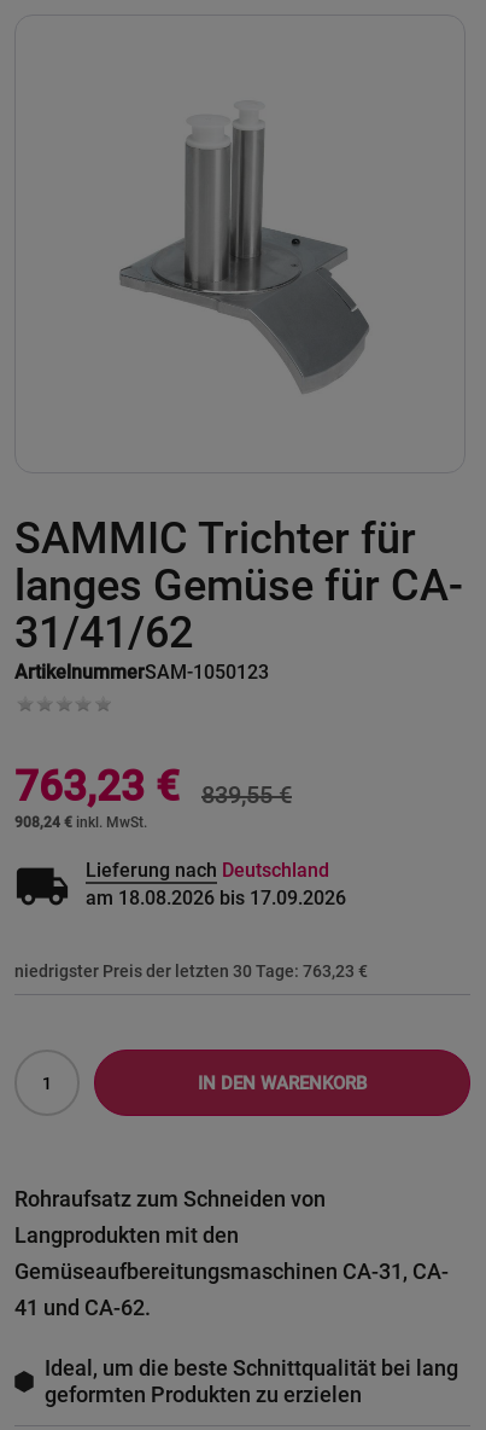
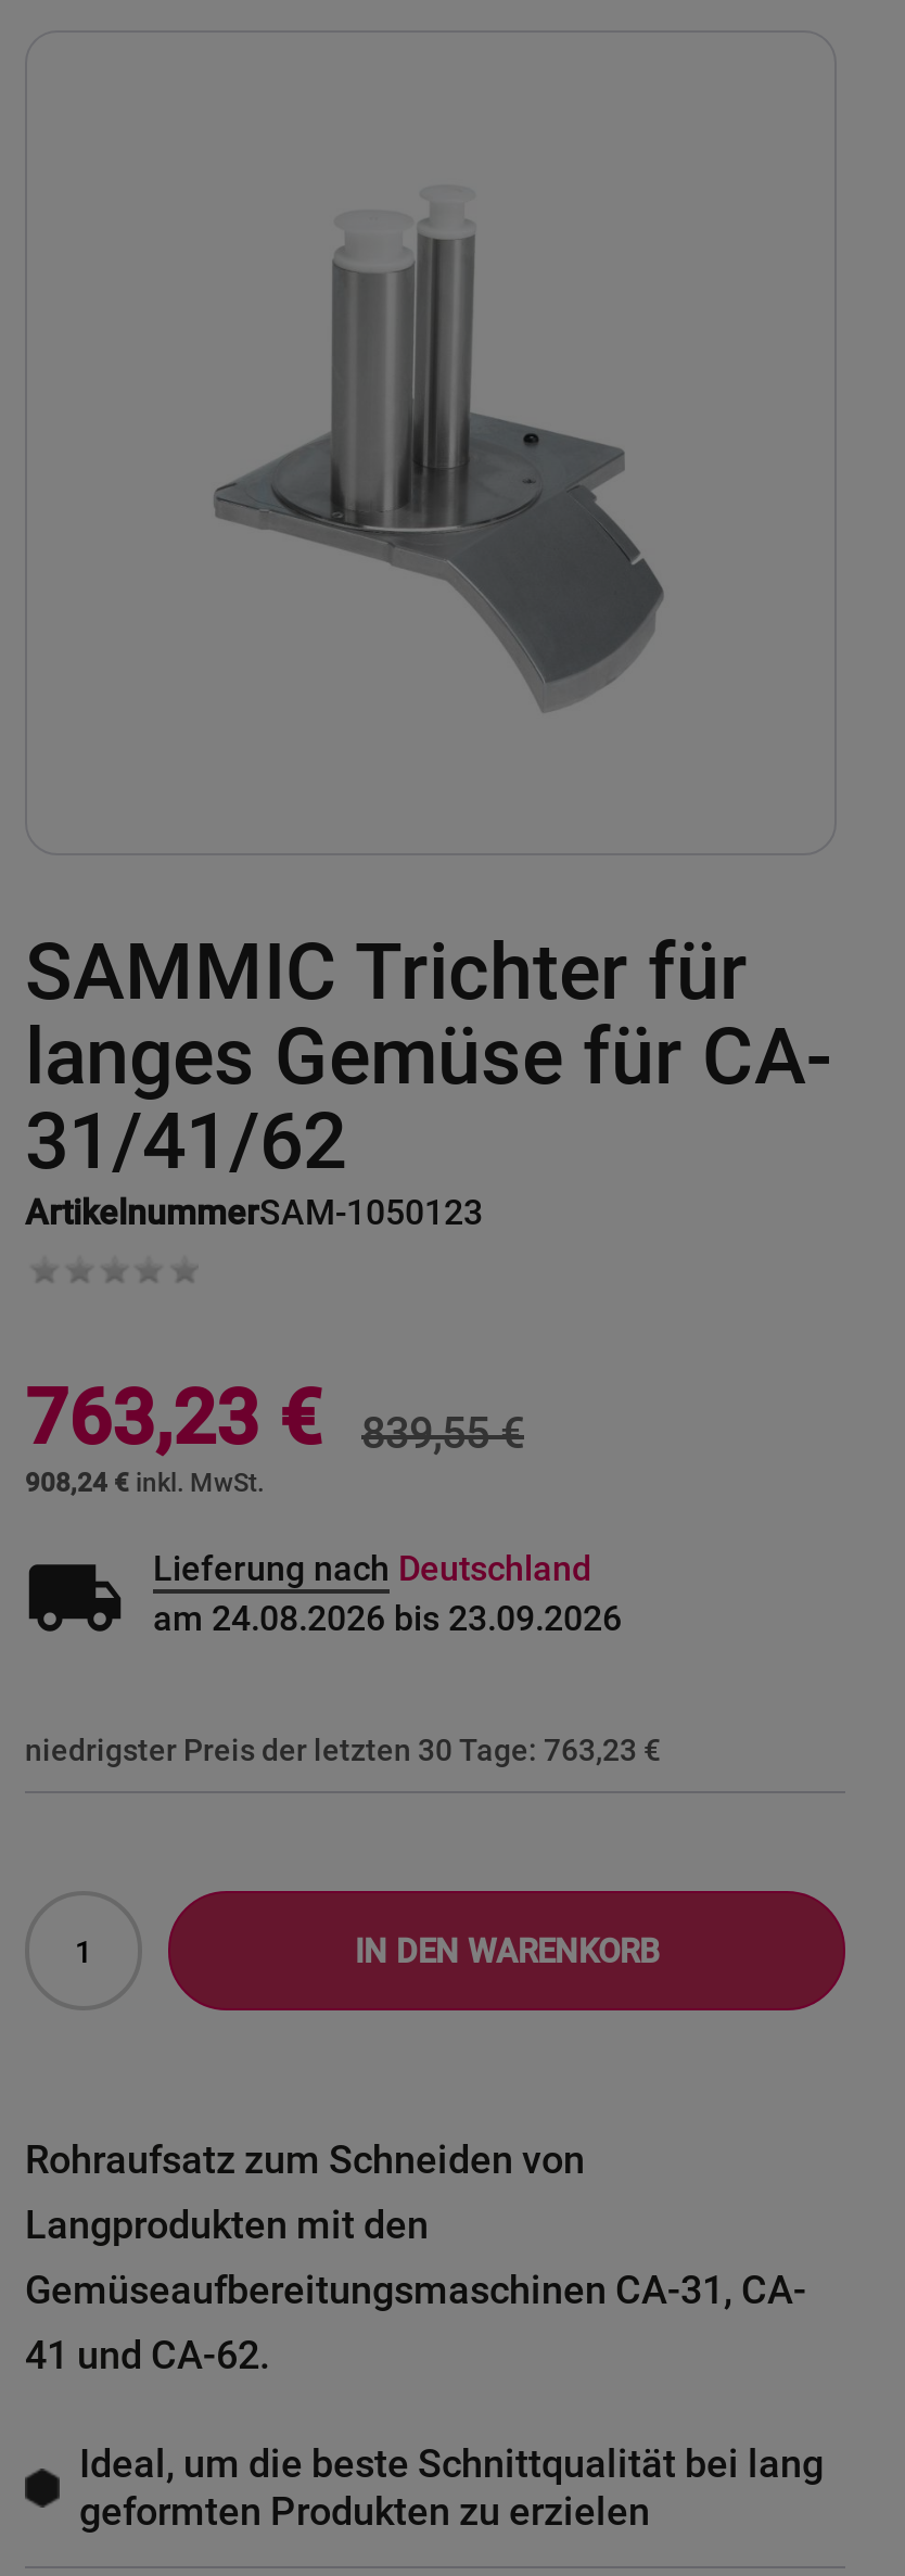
- am 18.08.2026 bis 17.09.2026
+ am 24.08.2026 bis 23.09.2026
